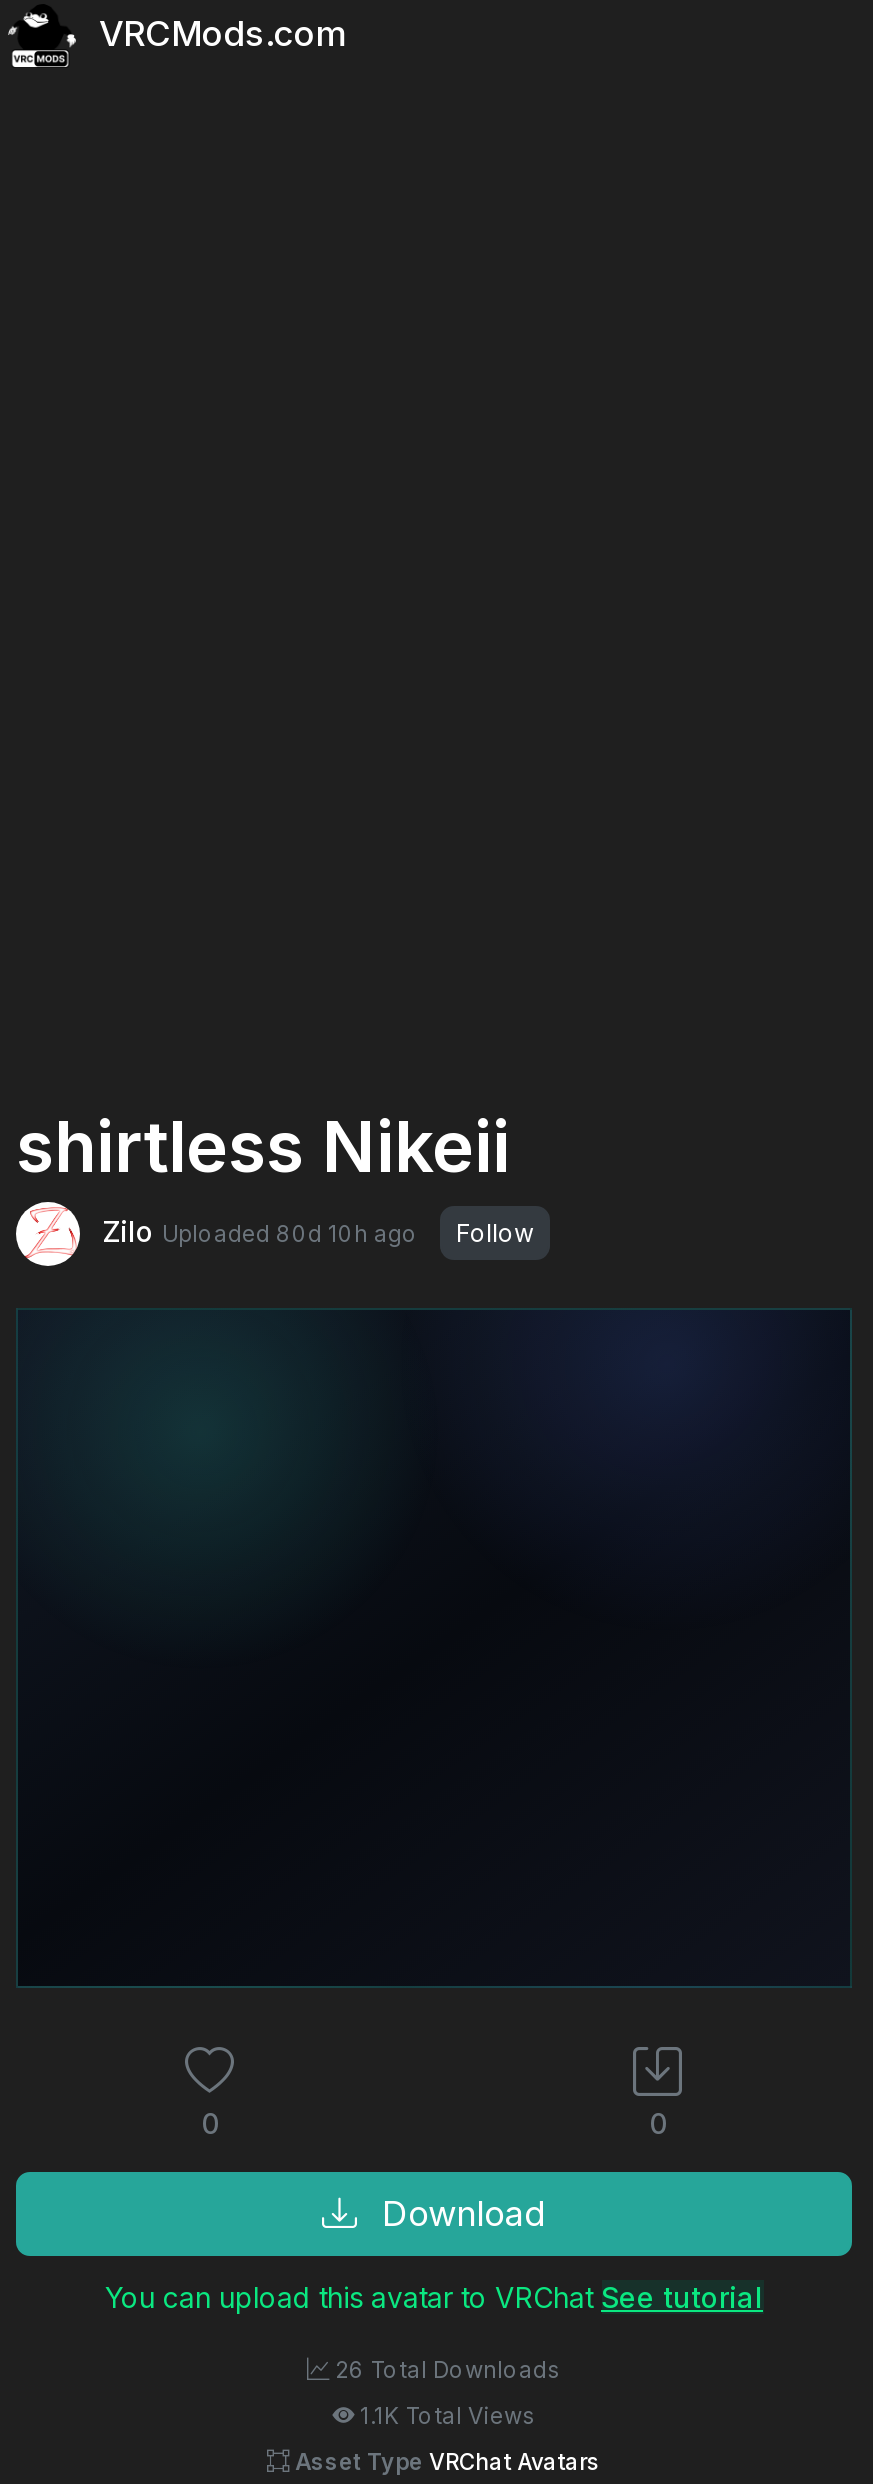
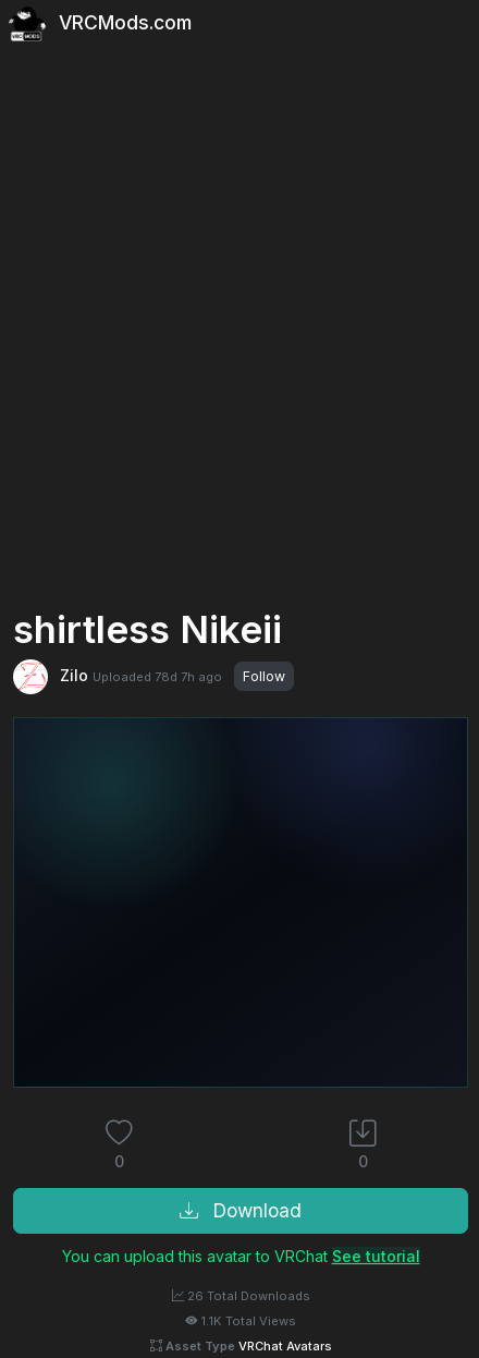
- Zilo Uploaded 80d 10h ago
+ Zilo Uploaded 78d 7h ago
